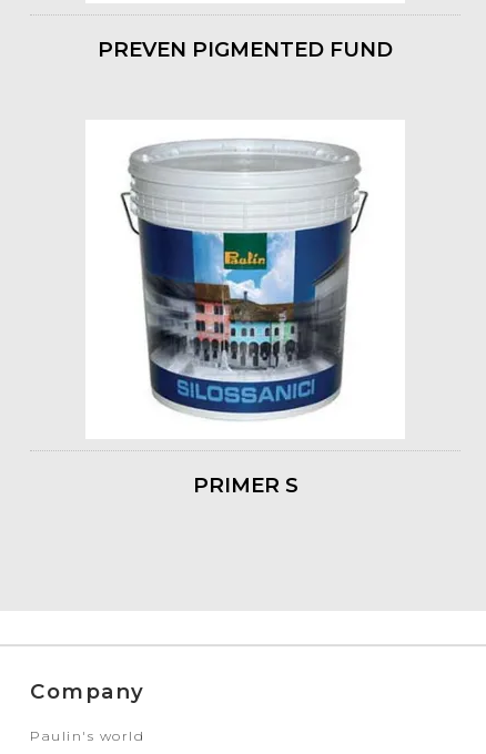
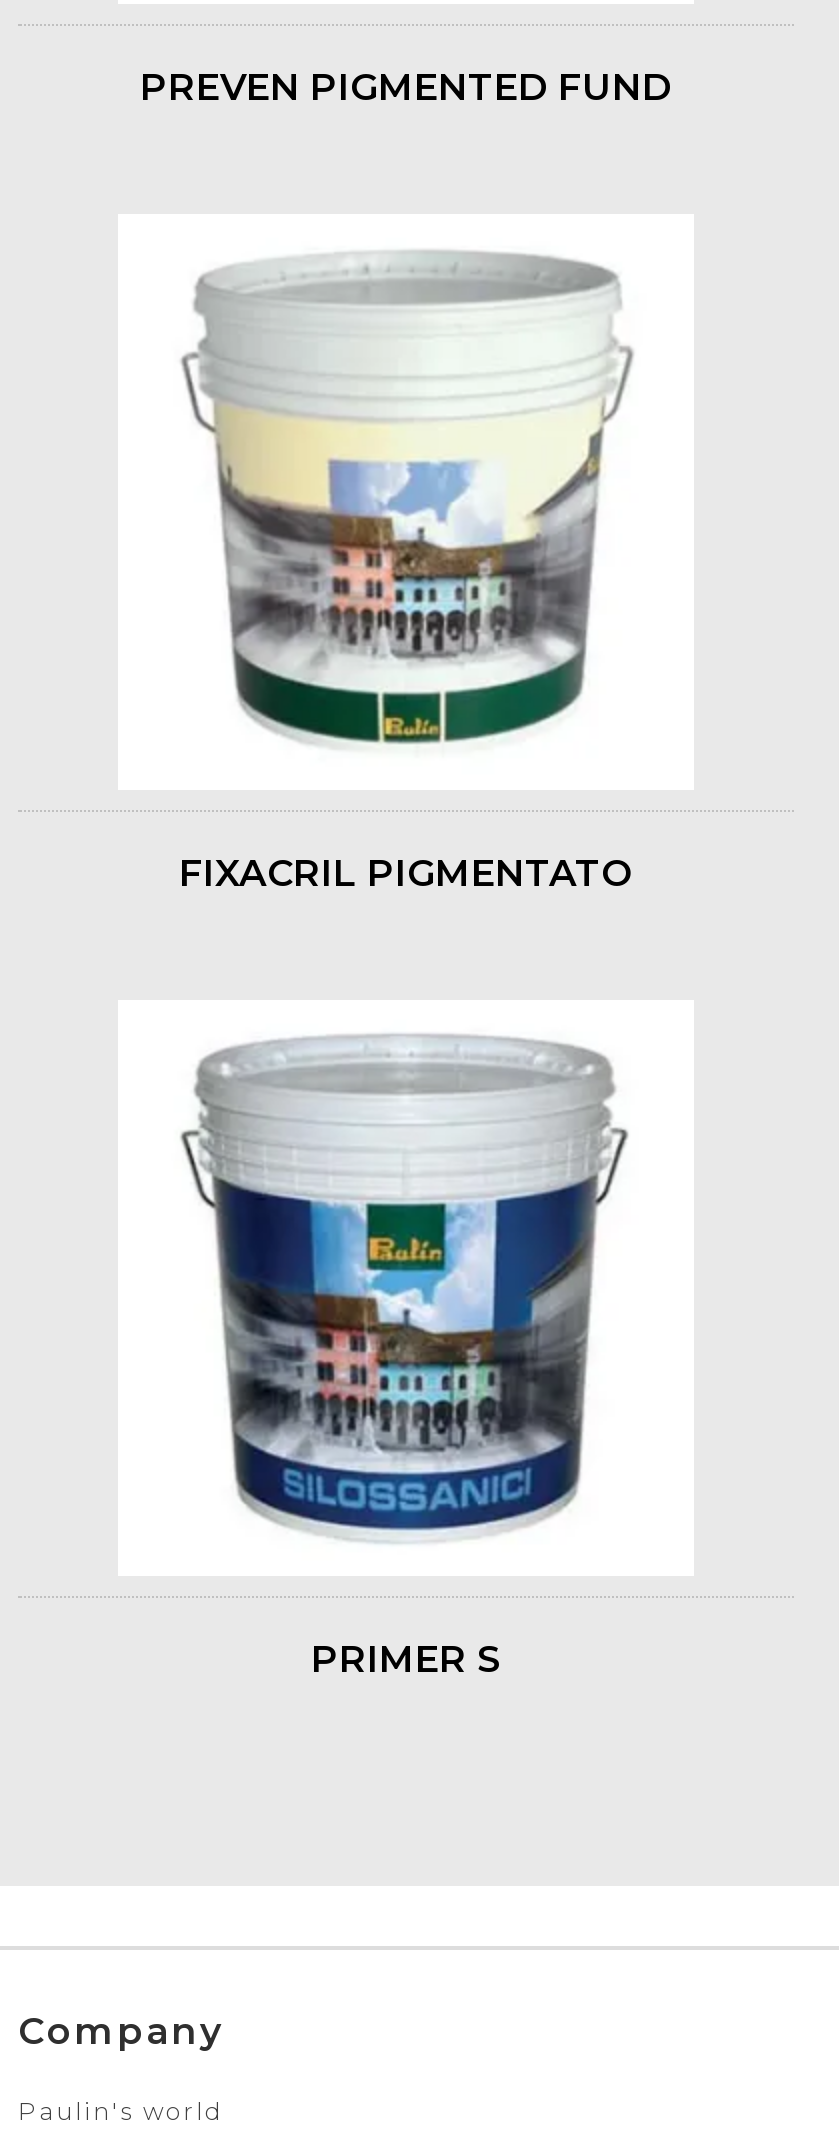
+ FIXACRIL PIGMENTATO

+ [image]
